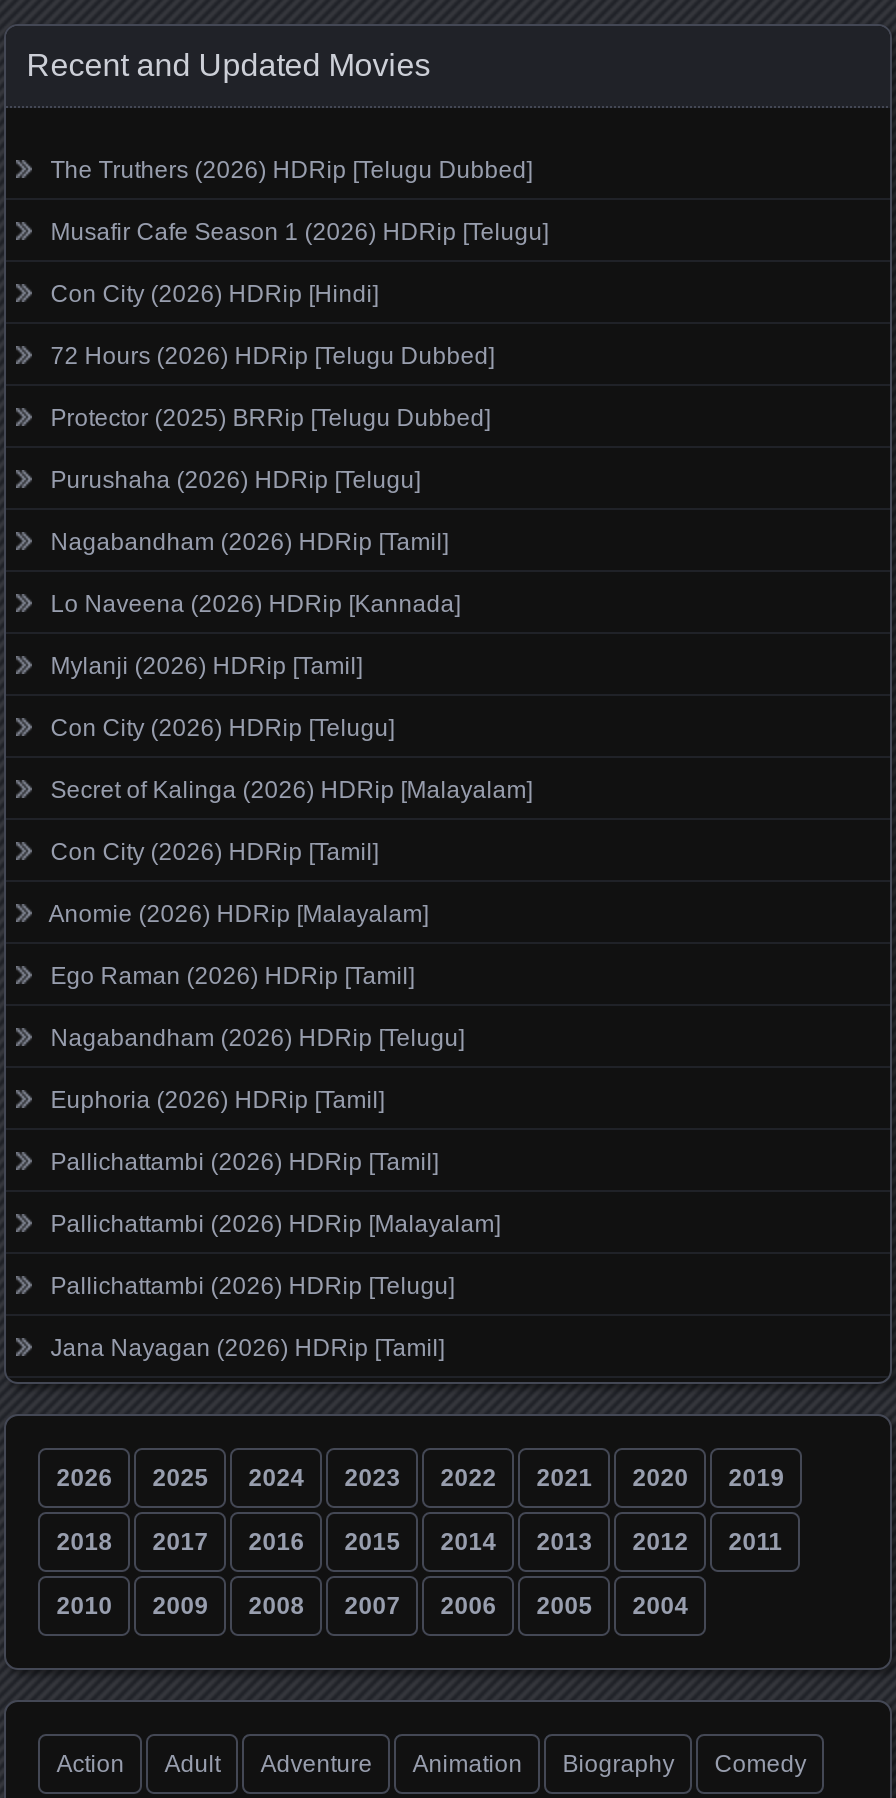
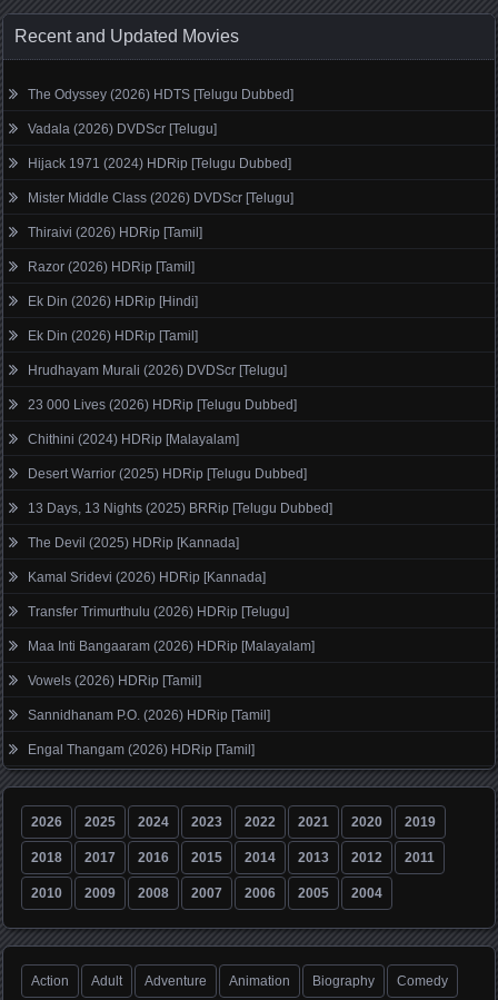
- The Truthers (2026) HDRip [Telugu Dubbed]
+ The Odyssey (2026) HDTS [Telugu Dubbed]

- Musafir Cafe Season 1 (2026) HDRip [Telugu]
+ Vadala (2026) DVDScr [Telugu]

- Con City (2026) HDRip [Hindi]
+ Hijack 1971 (2024) HDRip [Telugu Dubbed]

- 72 Hours (2026) HDRip [Telugu Dubbed]
+ Mister Middle Class (2026) DVDScr [Telugu]

- Protector (2025) BRRip [Telugu Dubbed]
+ Thiraivi (2026) HDRip [Tamil]

- Purushaha (2026) HDRip [Telugu]
+ Razor (2026) HDRip [Tamil]

- Nagabandham (2026) HDRip [Tamil]
+ Ek Din (2026) HDRip [Hindi]

- Lo Naveena (2026) HDRip [Kannada]
+ Ek Din (2026) HDRip [Tamil]

- Mylanji (2026) HDRip [Tamil]
+ Hrudhayam Murali (2026) DVDScr [Telugu]

- Con City (2026) HDRip [Telugu]
+ 23 000 Lives (2026) HDRip [Telugu Dubbed]

- Secret of Kalinga (2026) HDRip [Malayalam]
+ Chithini (2024) HDRip [Malayalam]

- Con City (2026) HDRip [Tamil]
+ Desert Warrior (2025) HDRip [Telugu Dubbed]

- Anomie (2026) HDRip [Malayalam]
+ 13 Days, 13 Nights (2025) BRRip [Telugu Dubbed]

- Ego Raman (2026) HDRip [Tamil]
+ The Devil (2025) HDRip [Kannada]

- Nagabandham (2026) HDRip [Telugu]
+ Kamal Sridevi (2026) HDRip [Kannada]

- Euphoria (2026) HDRip [Tamil]
+ Transfer Trimurthulu (2026) HDRip [Telugu]

- Pallichattambi (2026) HDRip [Tamil]
+ Maa Inti Bangaaram (2026) HDRip [Malayalam]

- Pallichattambi (2026) HDRip [Malayalam]
+ Vowels (2026) HDRip [Tamil]

- Pallichattambi (2026) HDRip [Telugu]
+ Sannidhanam P.O. (2026) HDRip [Tamil]

- Jana Nayagan (2026) HDRip [Tamil]
+ Engal Thangam (2026) HDRip [Tamil]
